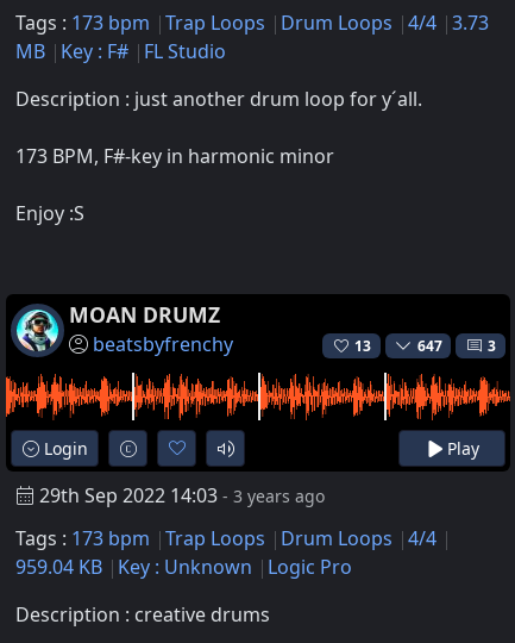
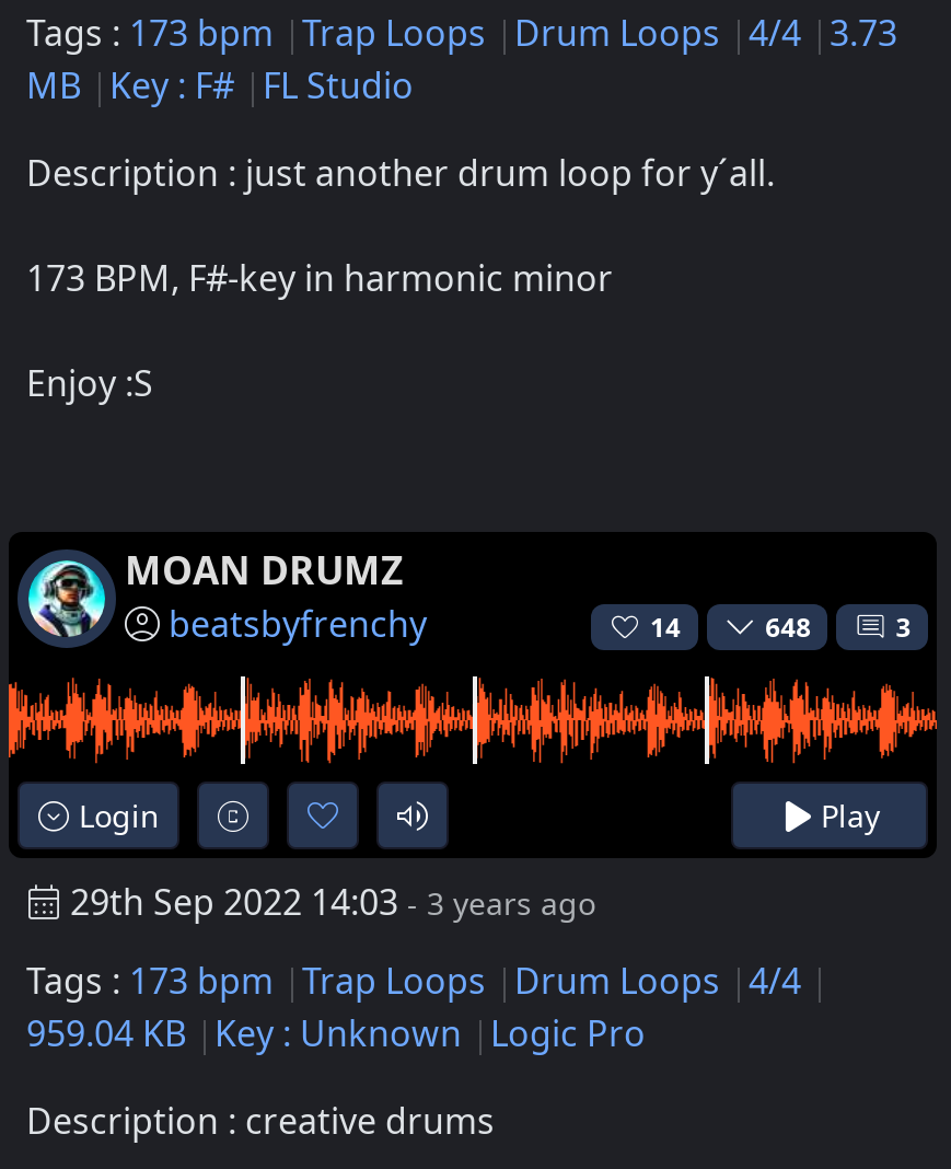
- 13
+ 14

- 647
+ 648
